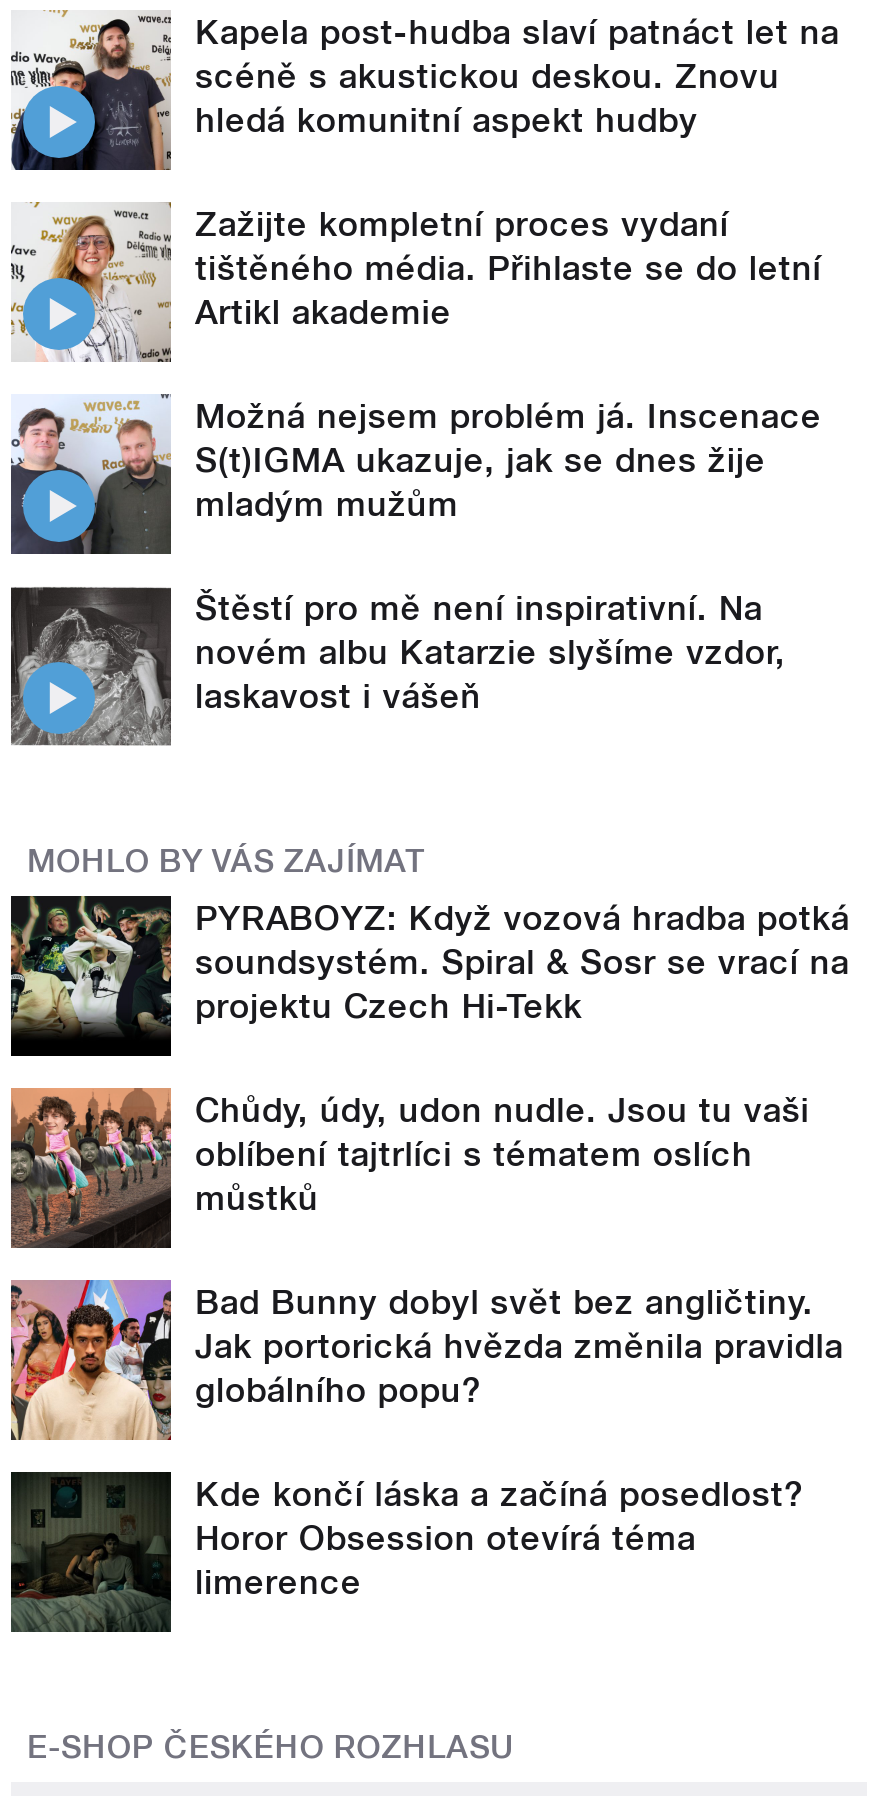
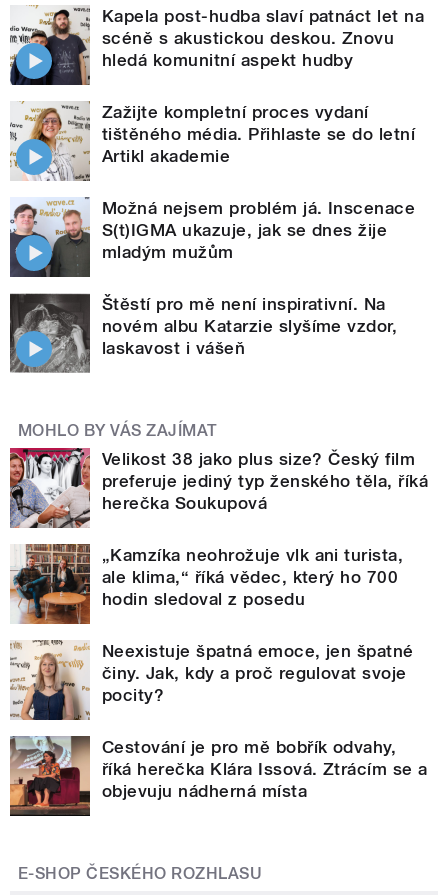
- [image]
- PYRABOYZ: Když vozová hradba potká
- soundsystém. Spiral & Sosr se vrací na
- projektu Czech Hi-Tekk
+ [image]
+ Velikost 38 jako plus size? Český film
+ preferuje jediný typ ženského těla, říká
+ herečka Soukupová

- [image]
- Chůdy, údy, udon nudle. Jsou tu vaši
- oblíbení tajtrlíci s tématem oslích
- můstků
+ [image]
+ „Kamzíka neohrožuje vlk ani turista,
+ ale klima,“ říká vědec, který ho 700
+ hodin sledoval z posedu

- [image]
- Bad Bunny dobyl svět bez angličtiny.
- Jak portorická hvězda změnila pravidla
- globálního popu?
+ [image]
+ Neexistuje špatná emoce, jen špatné
+ činy. Jak, kdy a proč regulovat svoje
+ pocity?

- [image]
- Kde končí láska a začíná posedlost?
- Horor Obsession otevírá téma
- limerence
+ [image]
+ Cestování je pro mě bobřík odvahy,
+ říká herečka Klára Issová. Ztrácím se a
+ objevuju nádherná místa
